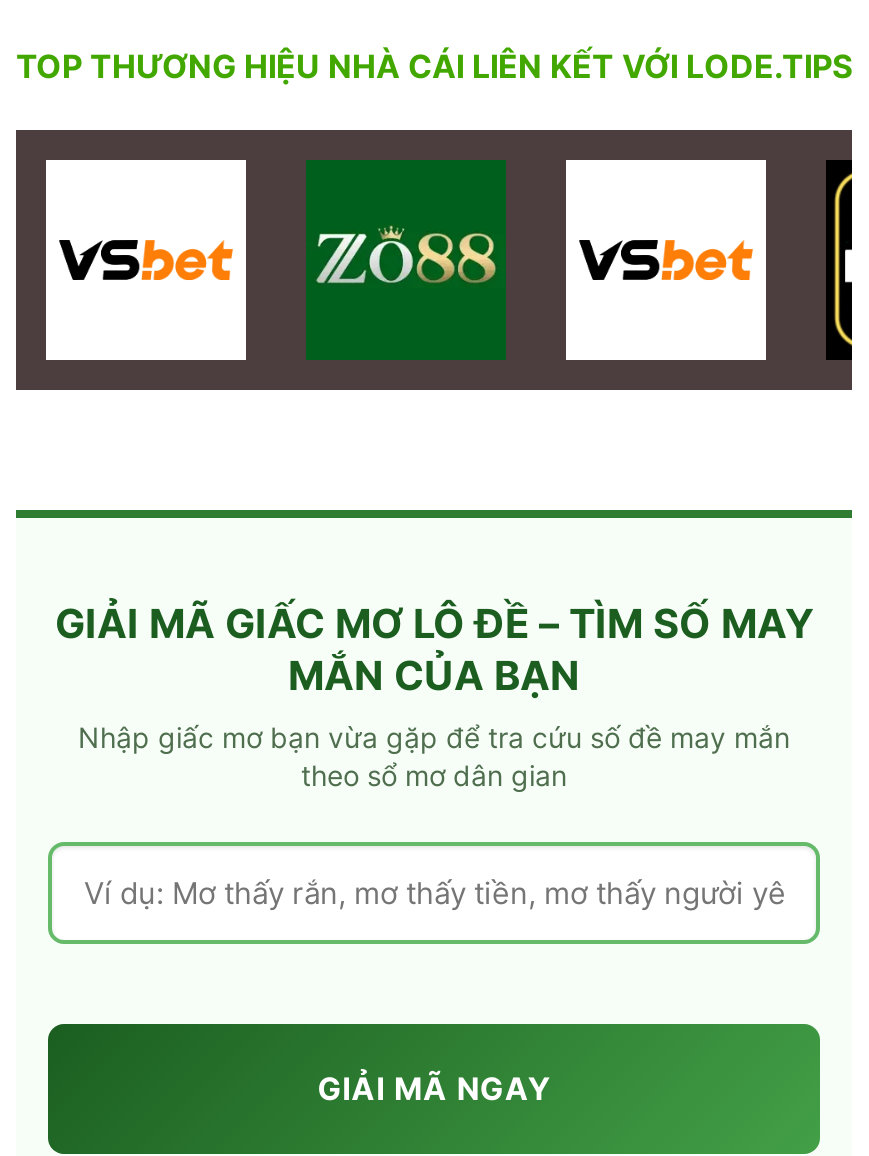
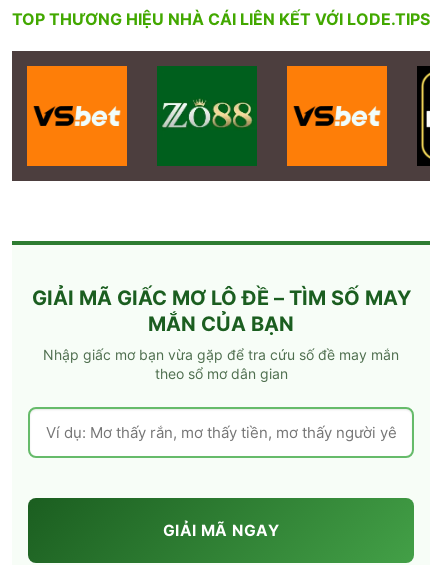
- [image]
+ [image]

- [image]
+ [image]
